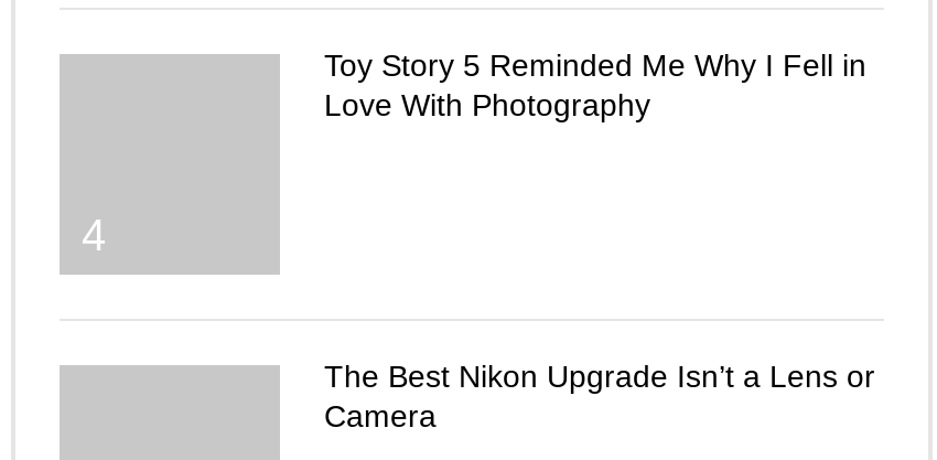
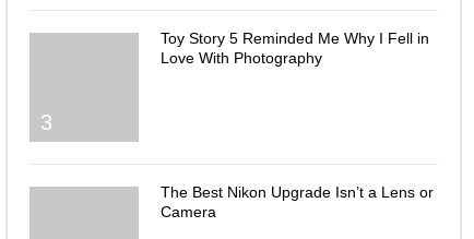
- 4
+ 3
